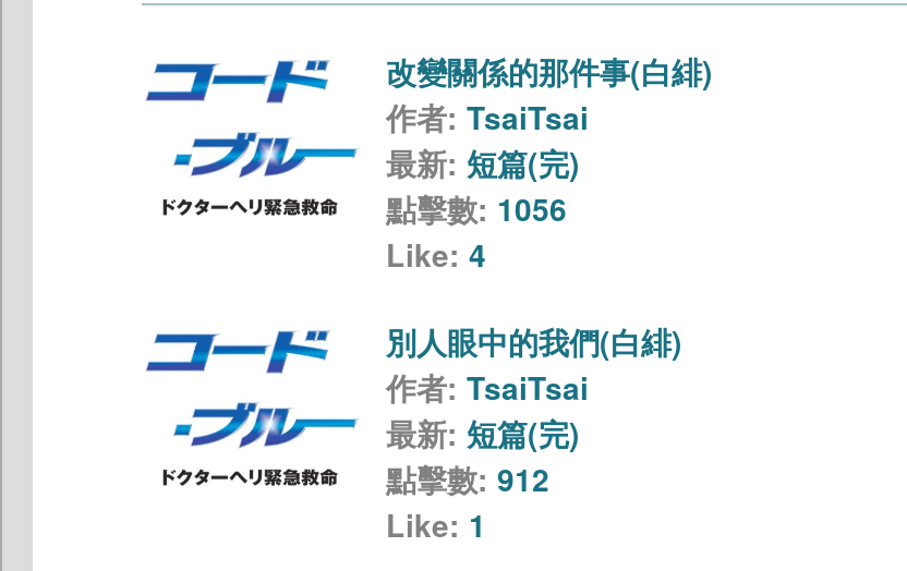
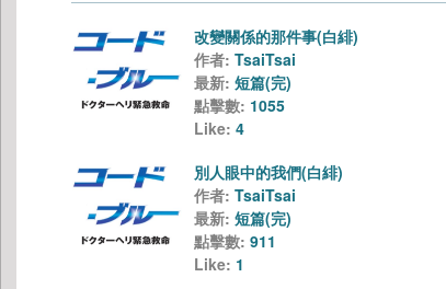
- 點擊數: 1056
+ 點擊數: 1055

- 點擊數: 912
+ 點擊數: 911
